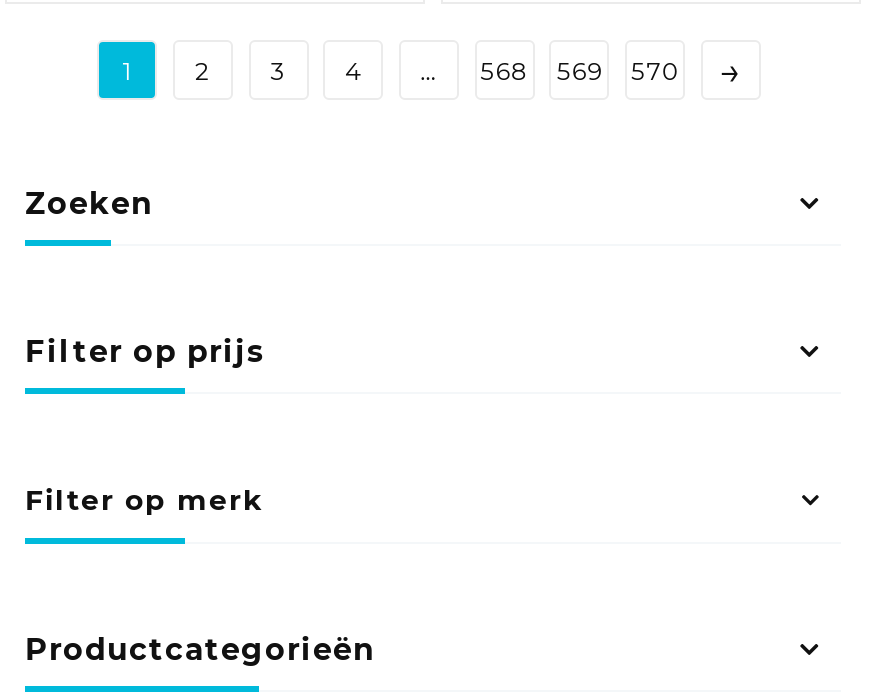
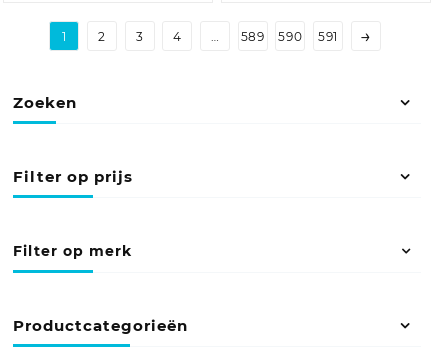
- 568
+ 589

- 569
+ 590

- 570
+ 591
